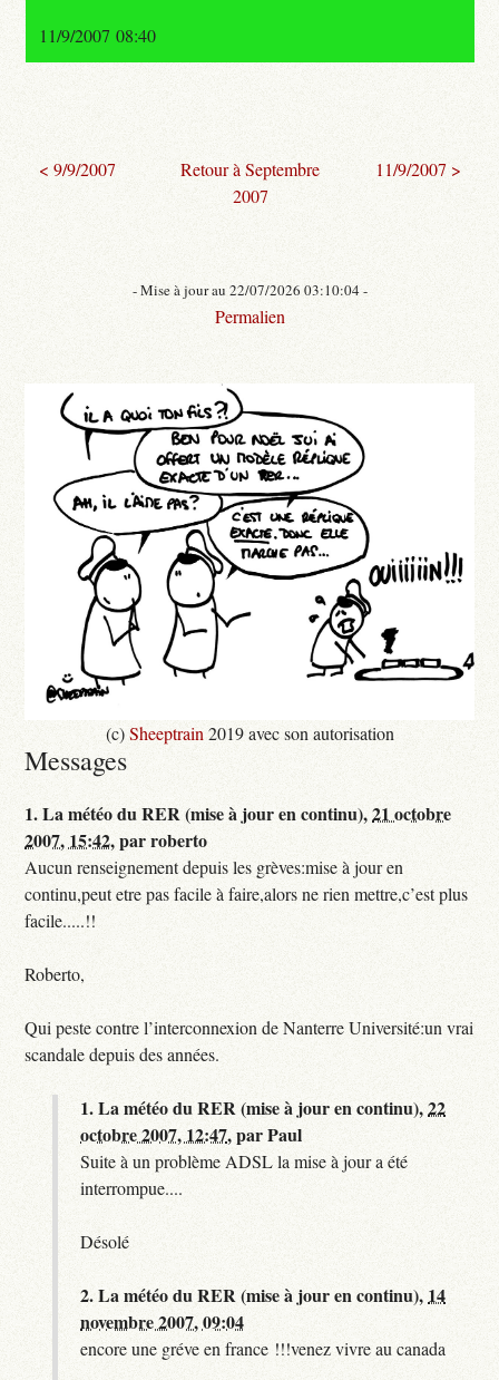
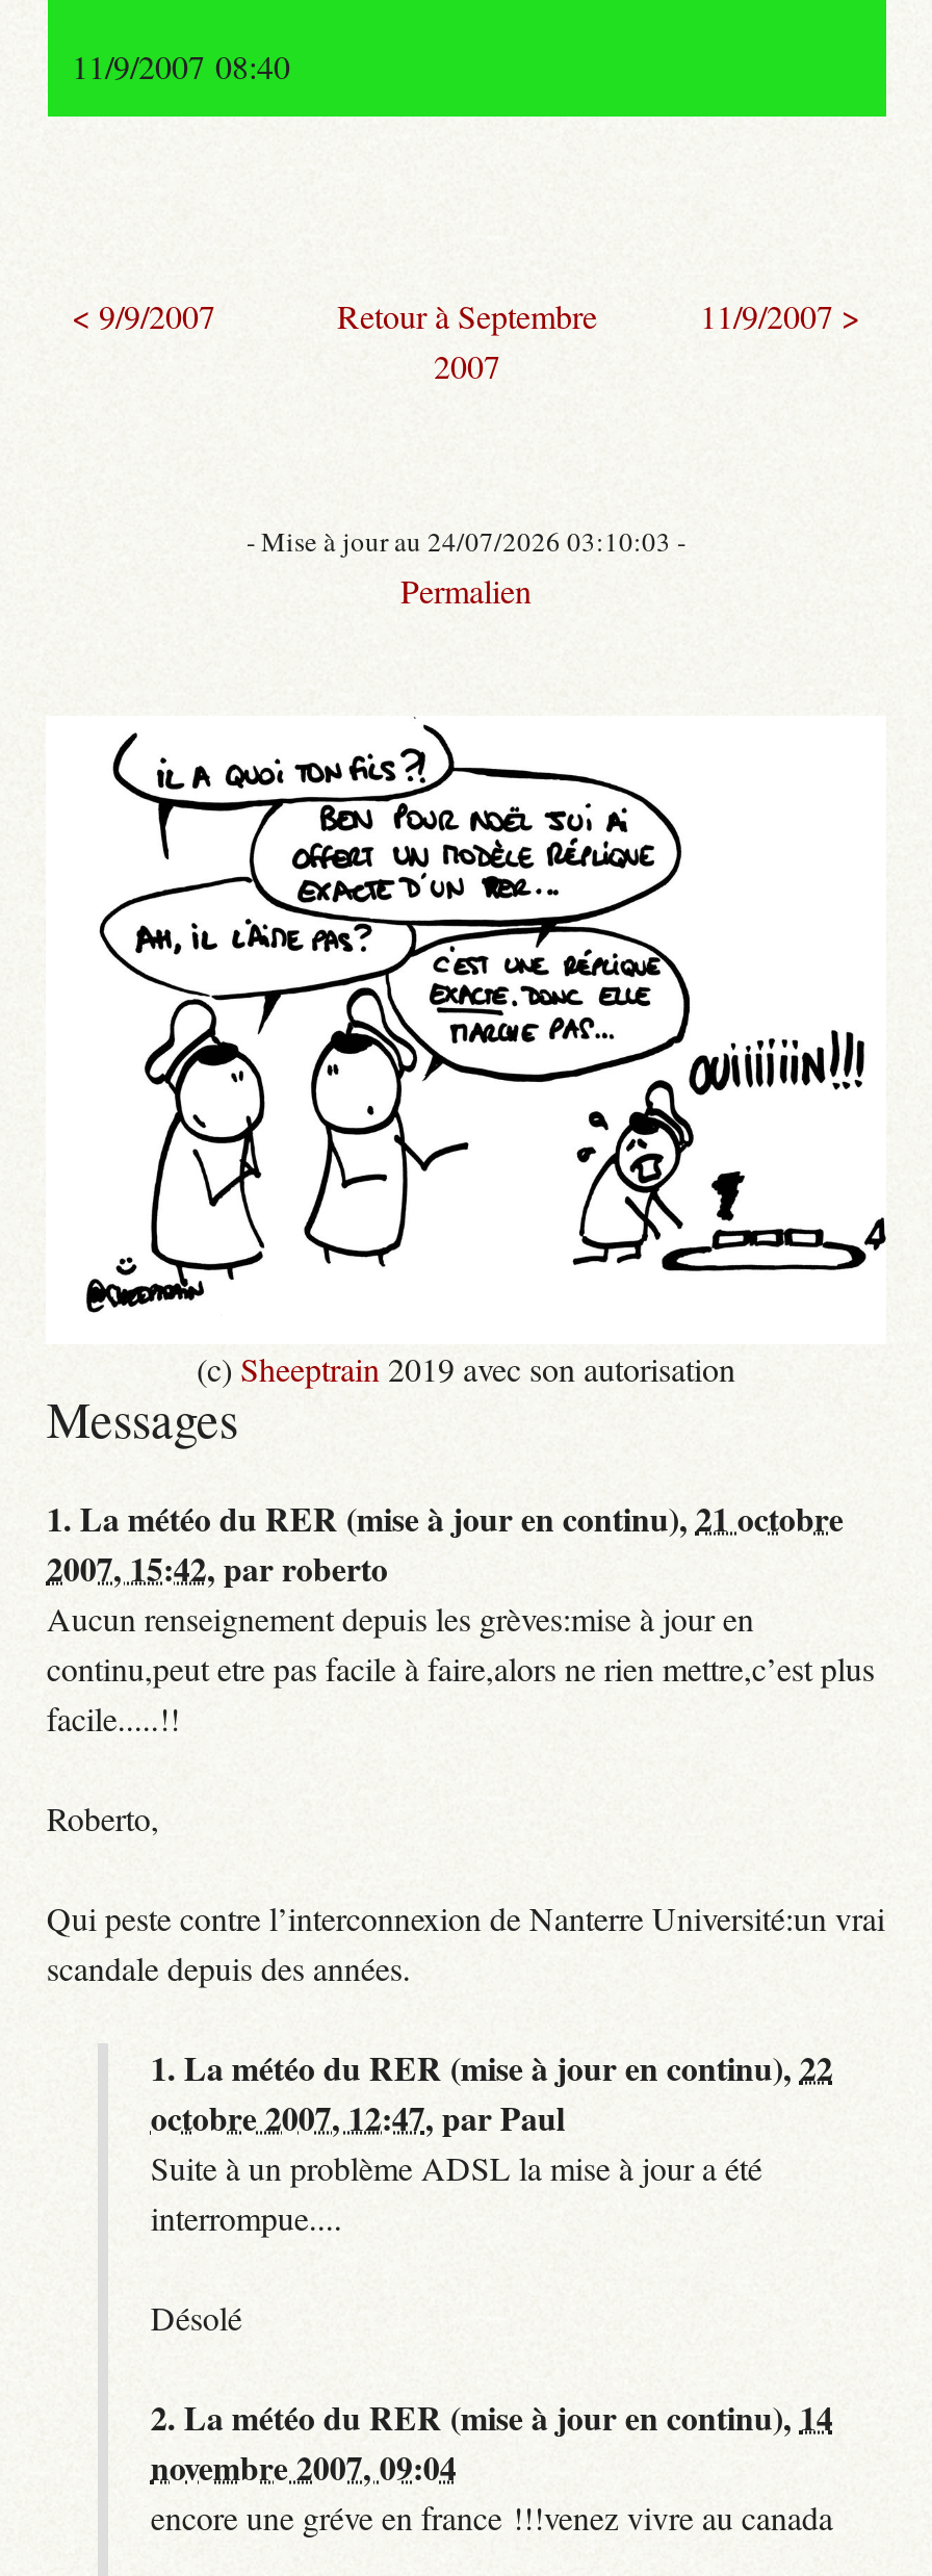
- - Mise à jour au 22/07/2026 03:10:04 -
+ - Mise à jour au 24/07/2026 03:10:03 -
